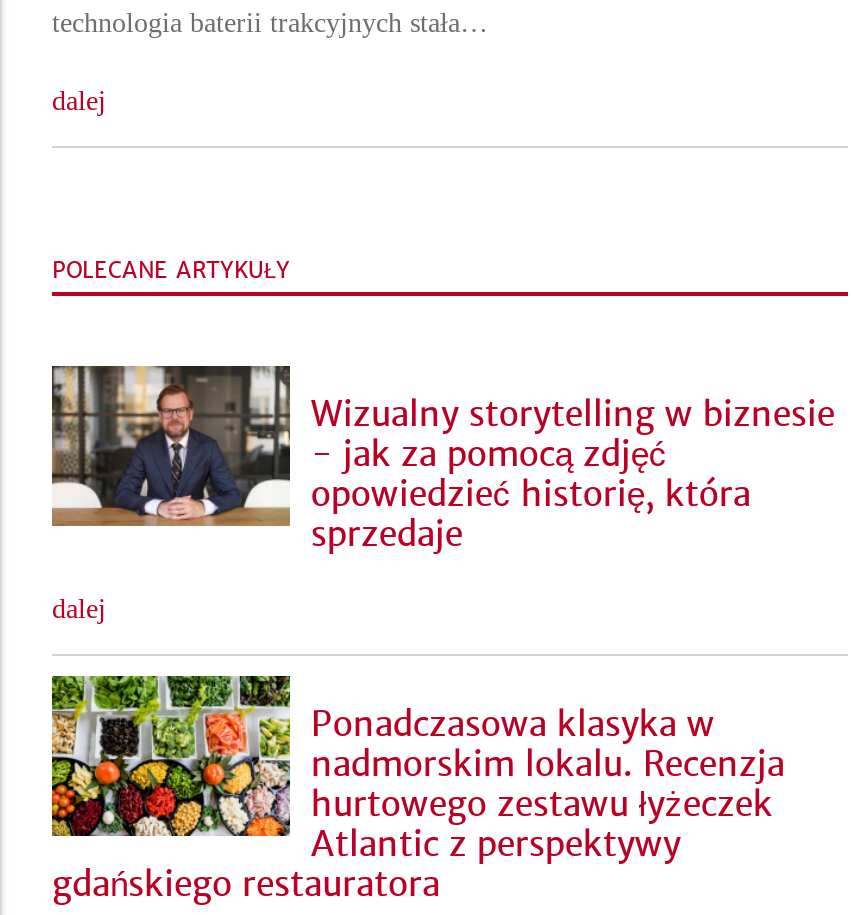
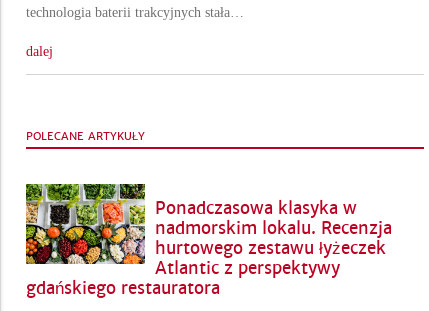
- [image]
- Wizualny storytelling w biznesie
- - jak za pomocą zdjęć
- opowiedzieć historię, która
- sprzedaje
- dalej
